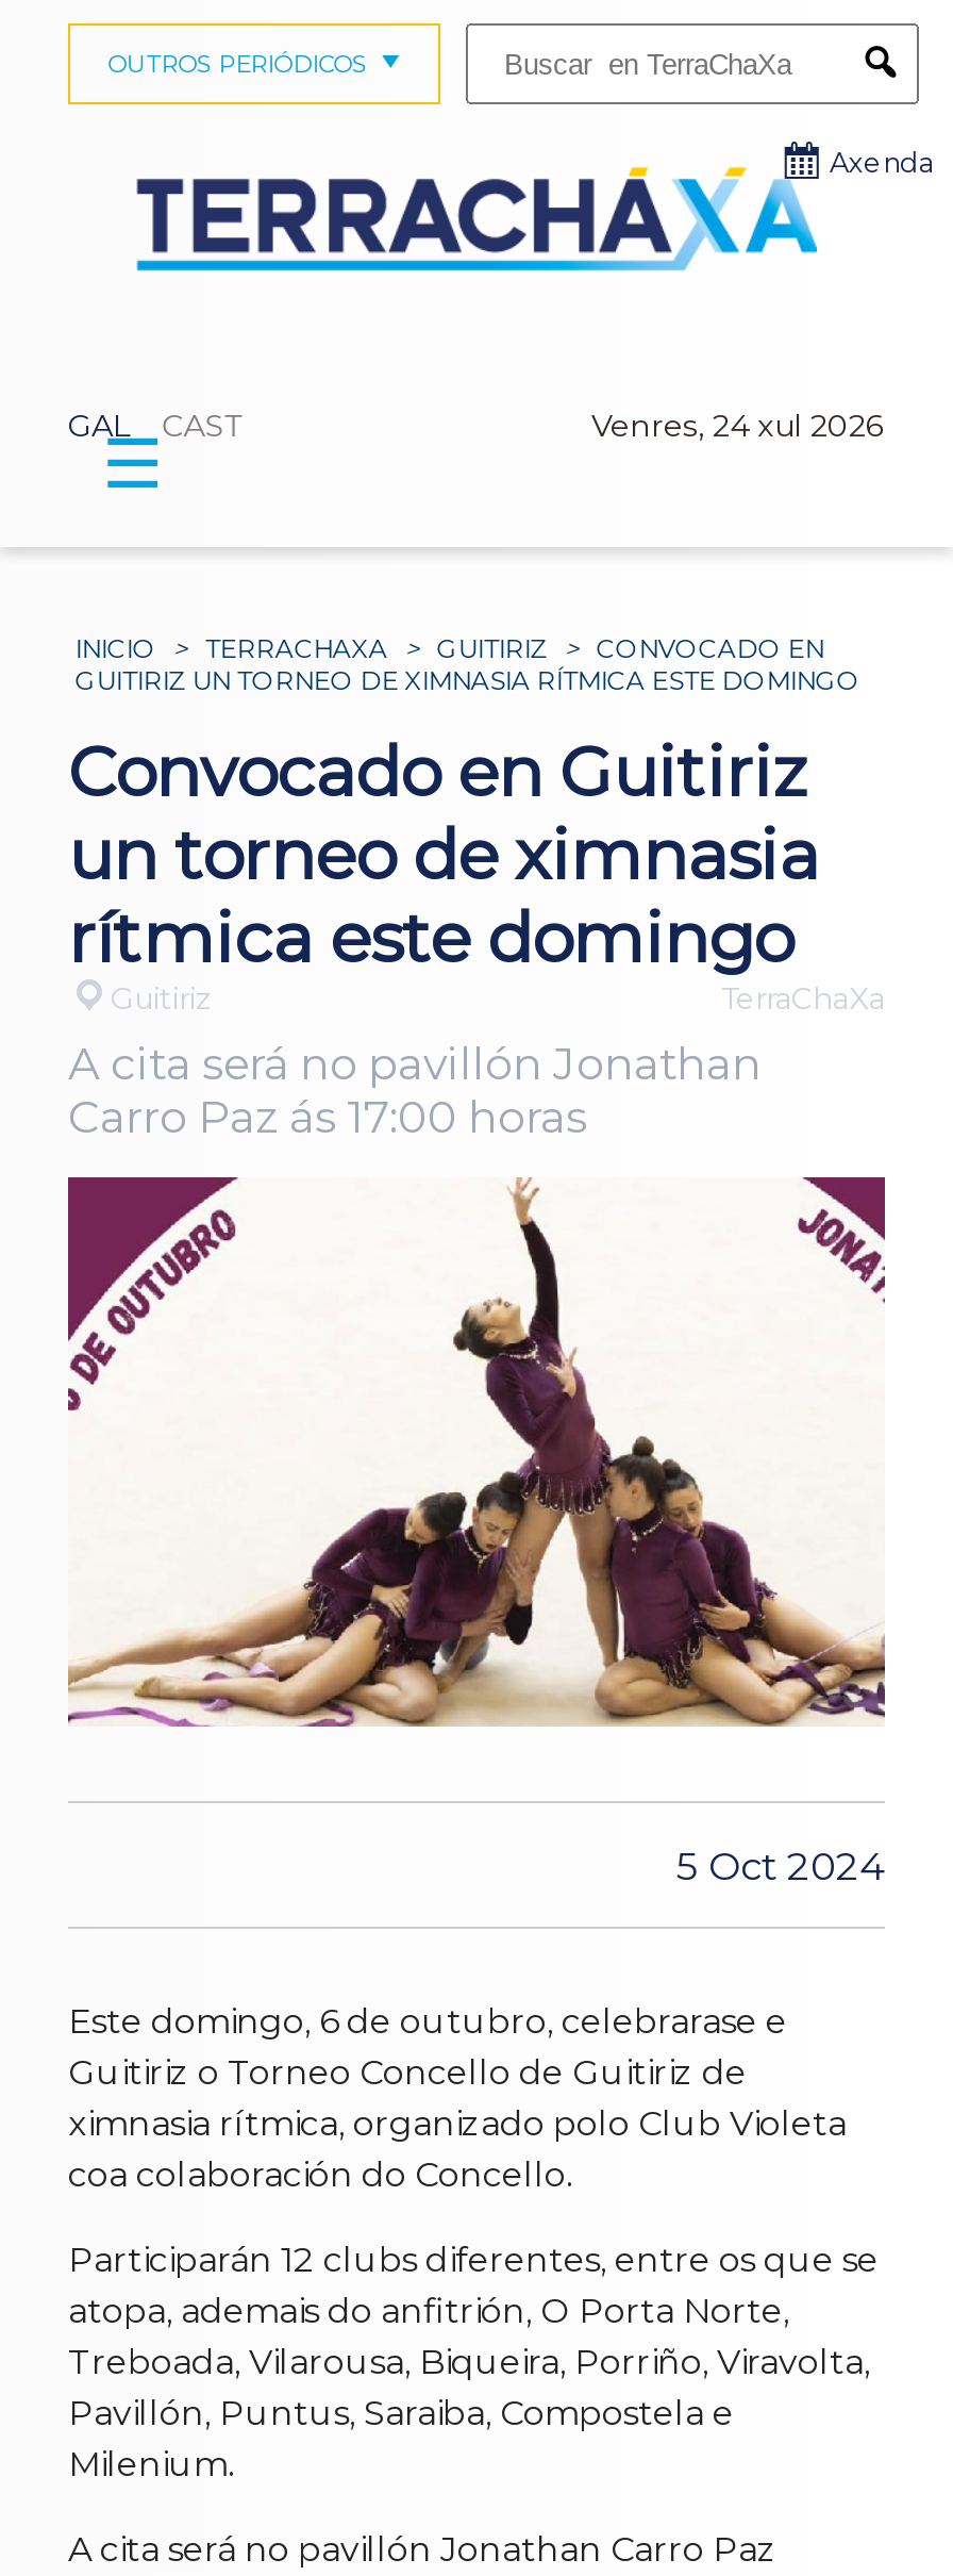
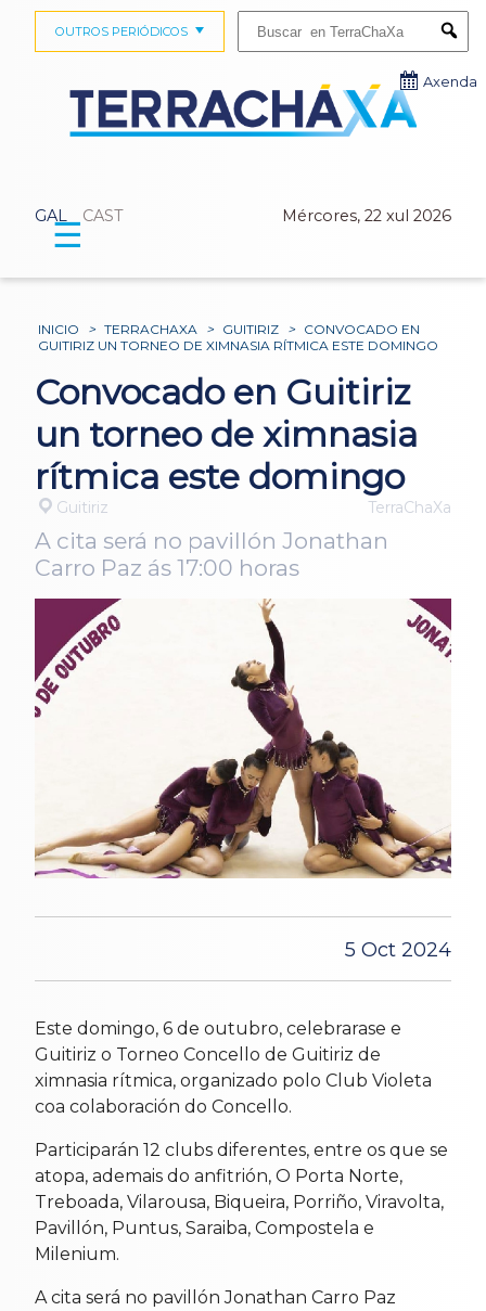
- Venres, 24 xul 2026
+ Mércores, 22 xul 2026
